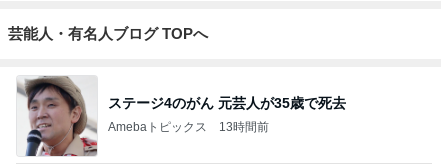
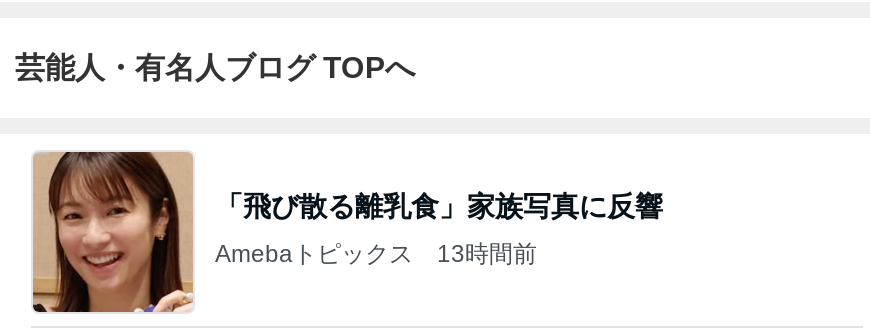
- [image]
- ステージ4のがん 元芸人が35歳で死去
+ [image]
+ 「飛び散る離乳食」家族写真に反響
